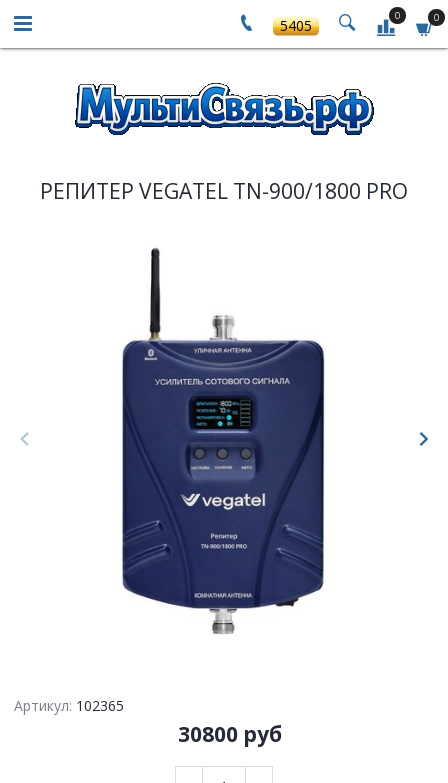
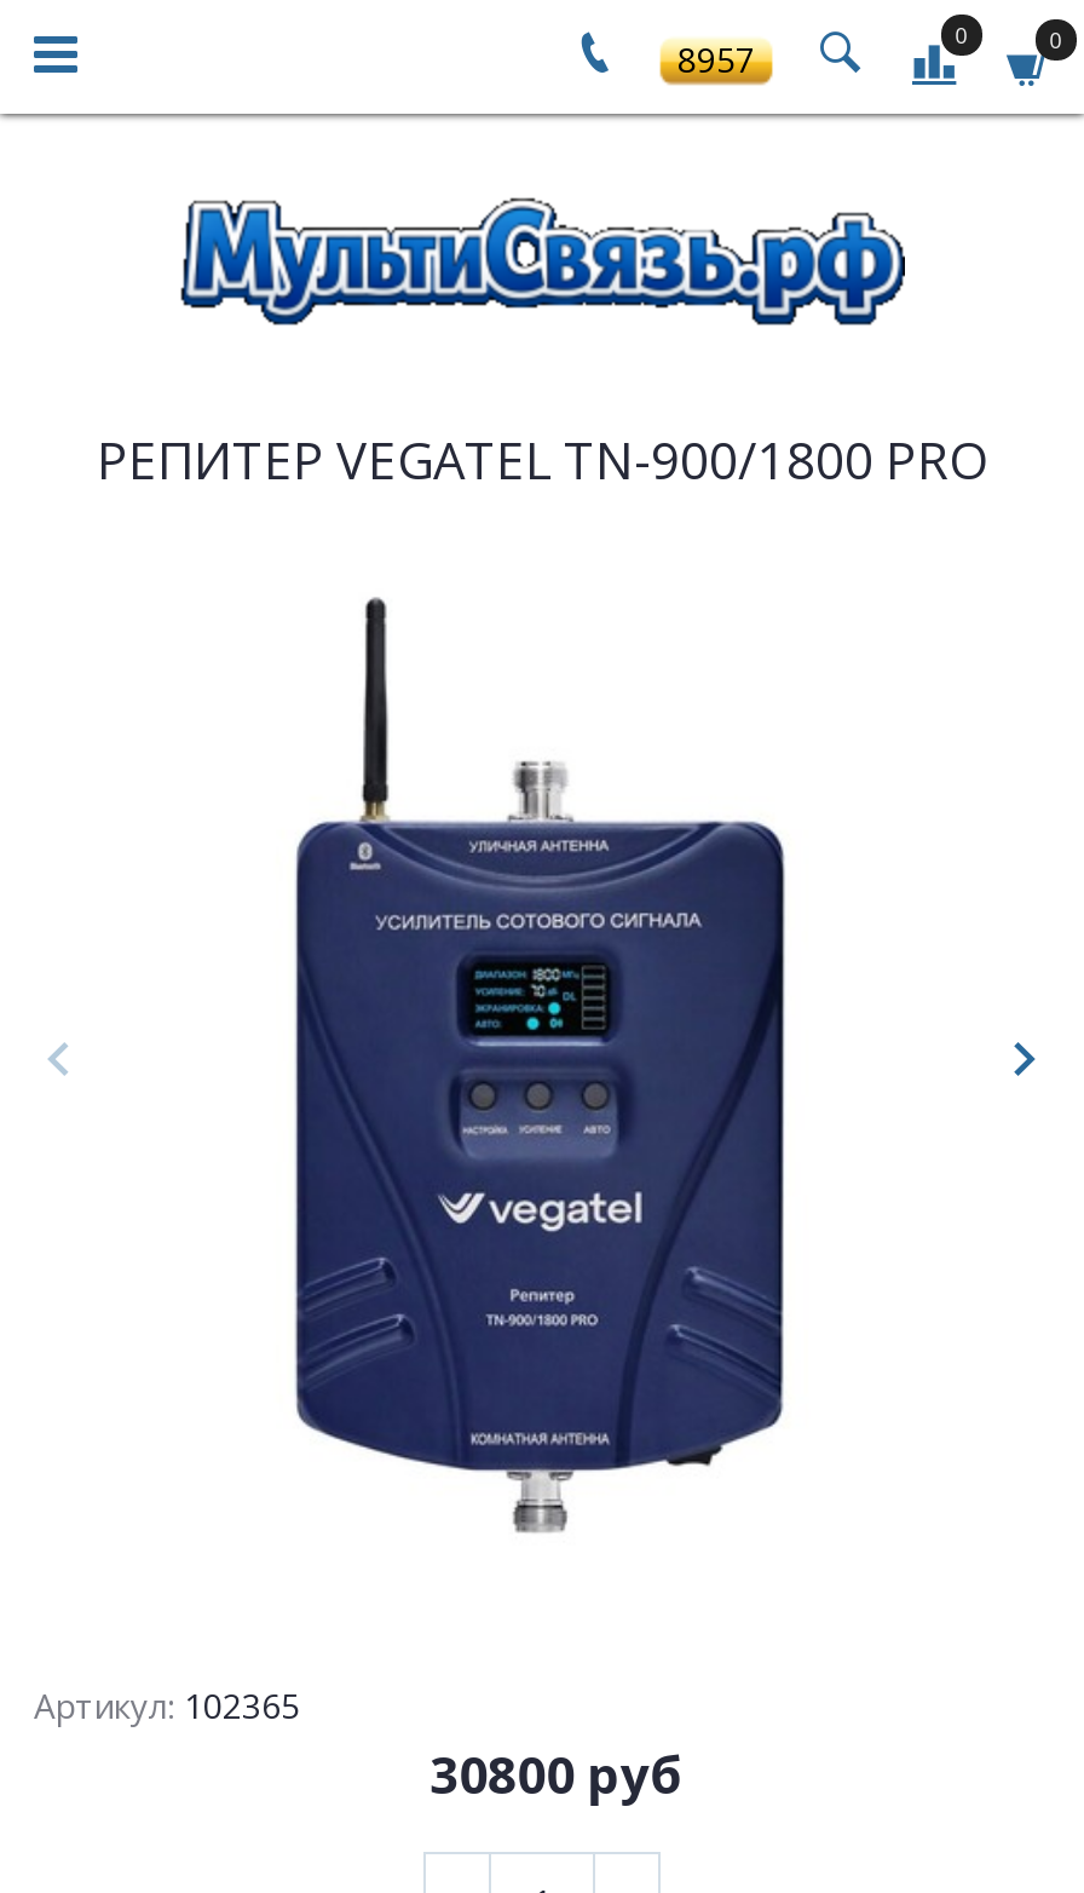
- 5405
+ 8957
